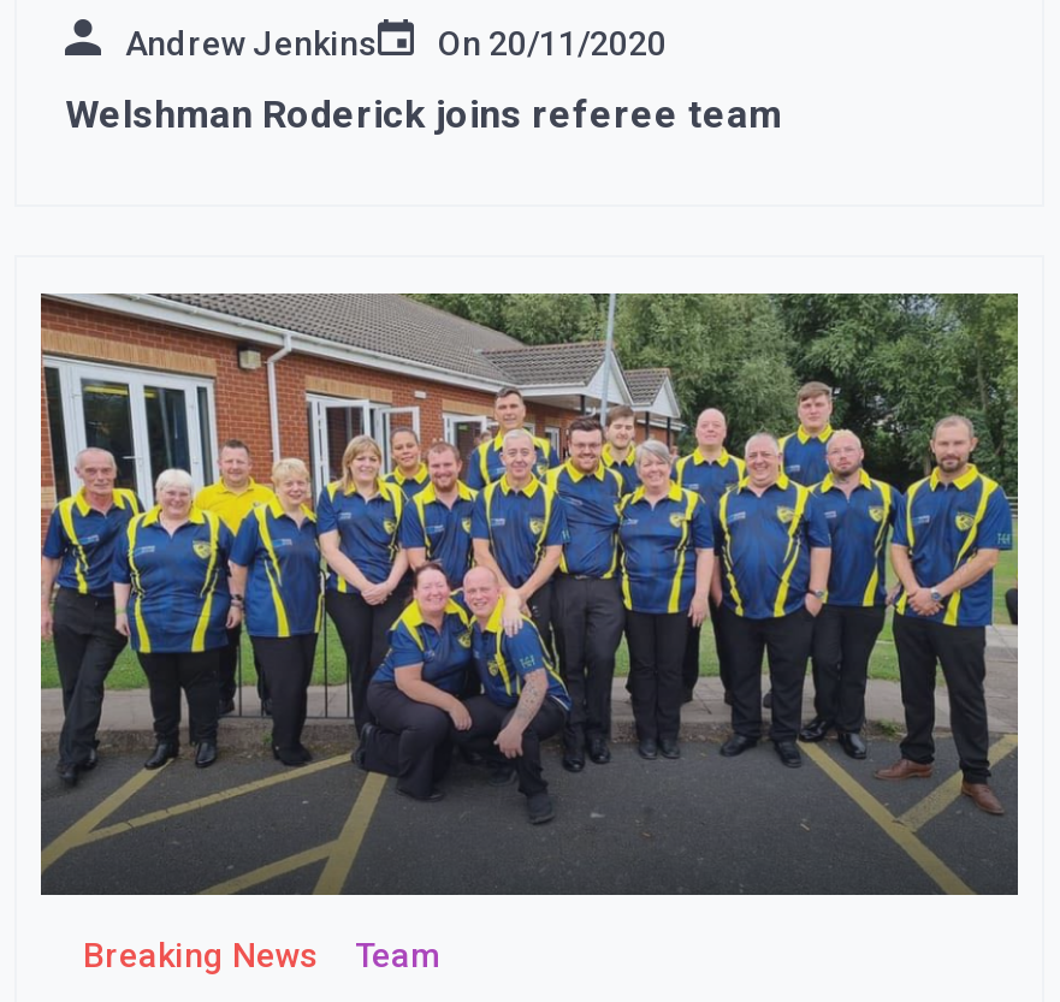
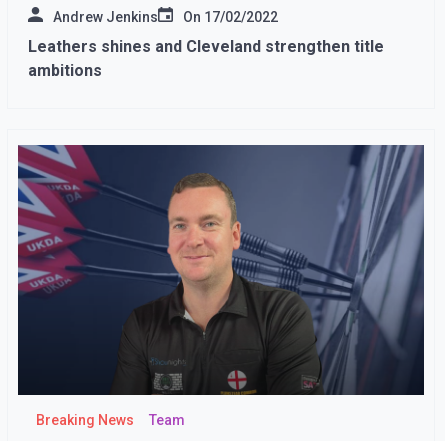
- Andrew Jenkins On 20/11/2020
+ Andrew Jenkins On 17/02/2022

- Welshman Roderick joins referee team
+ Leathers shines and Cleveland strengthen title
+ ambitions

- [image]
+ [image]
